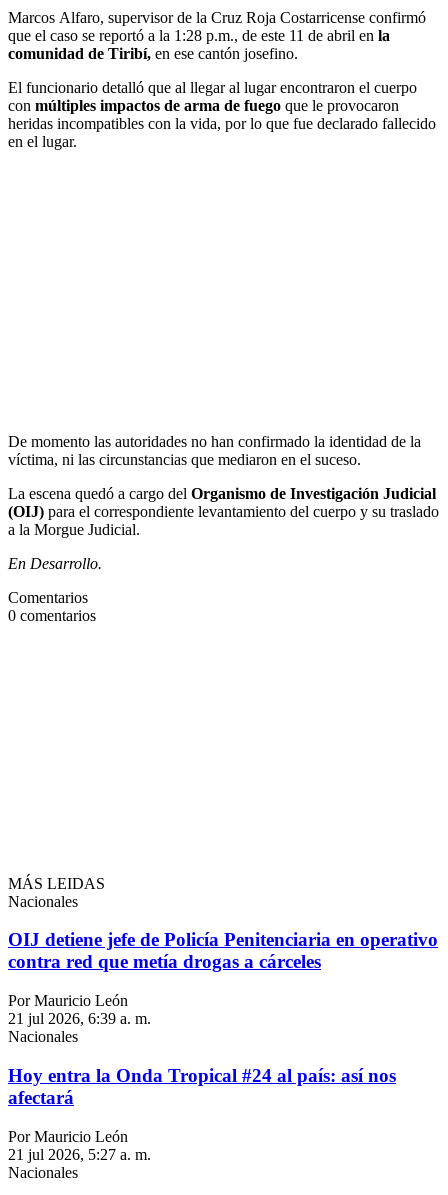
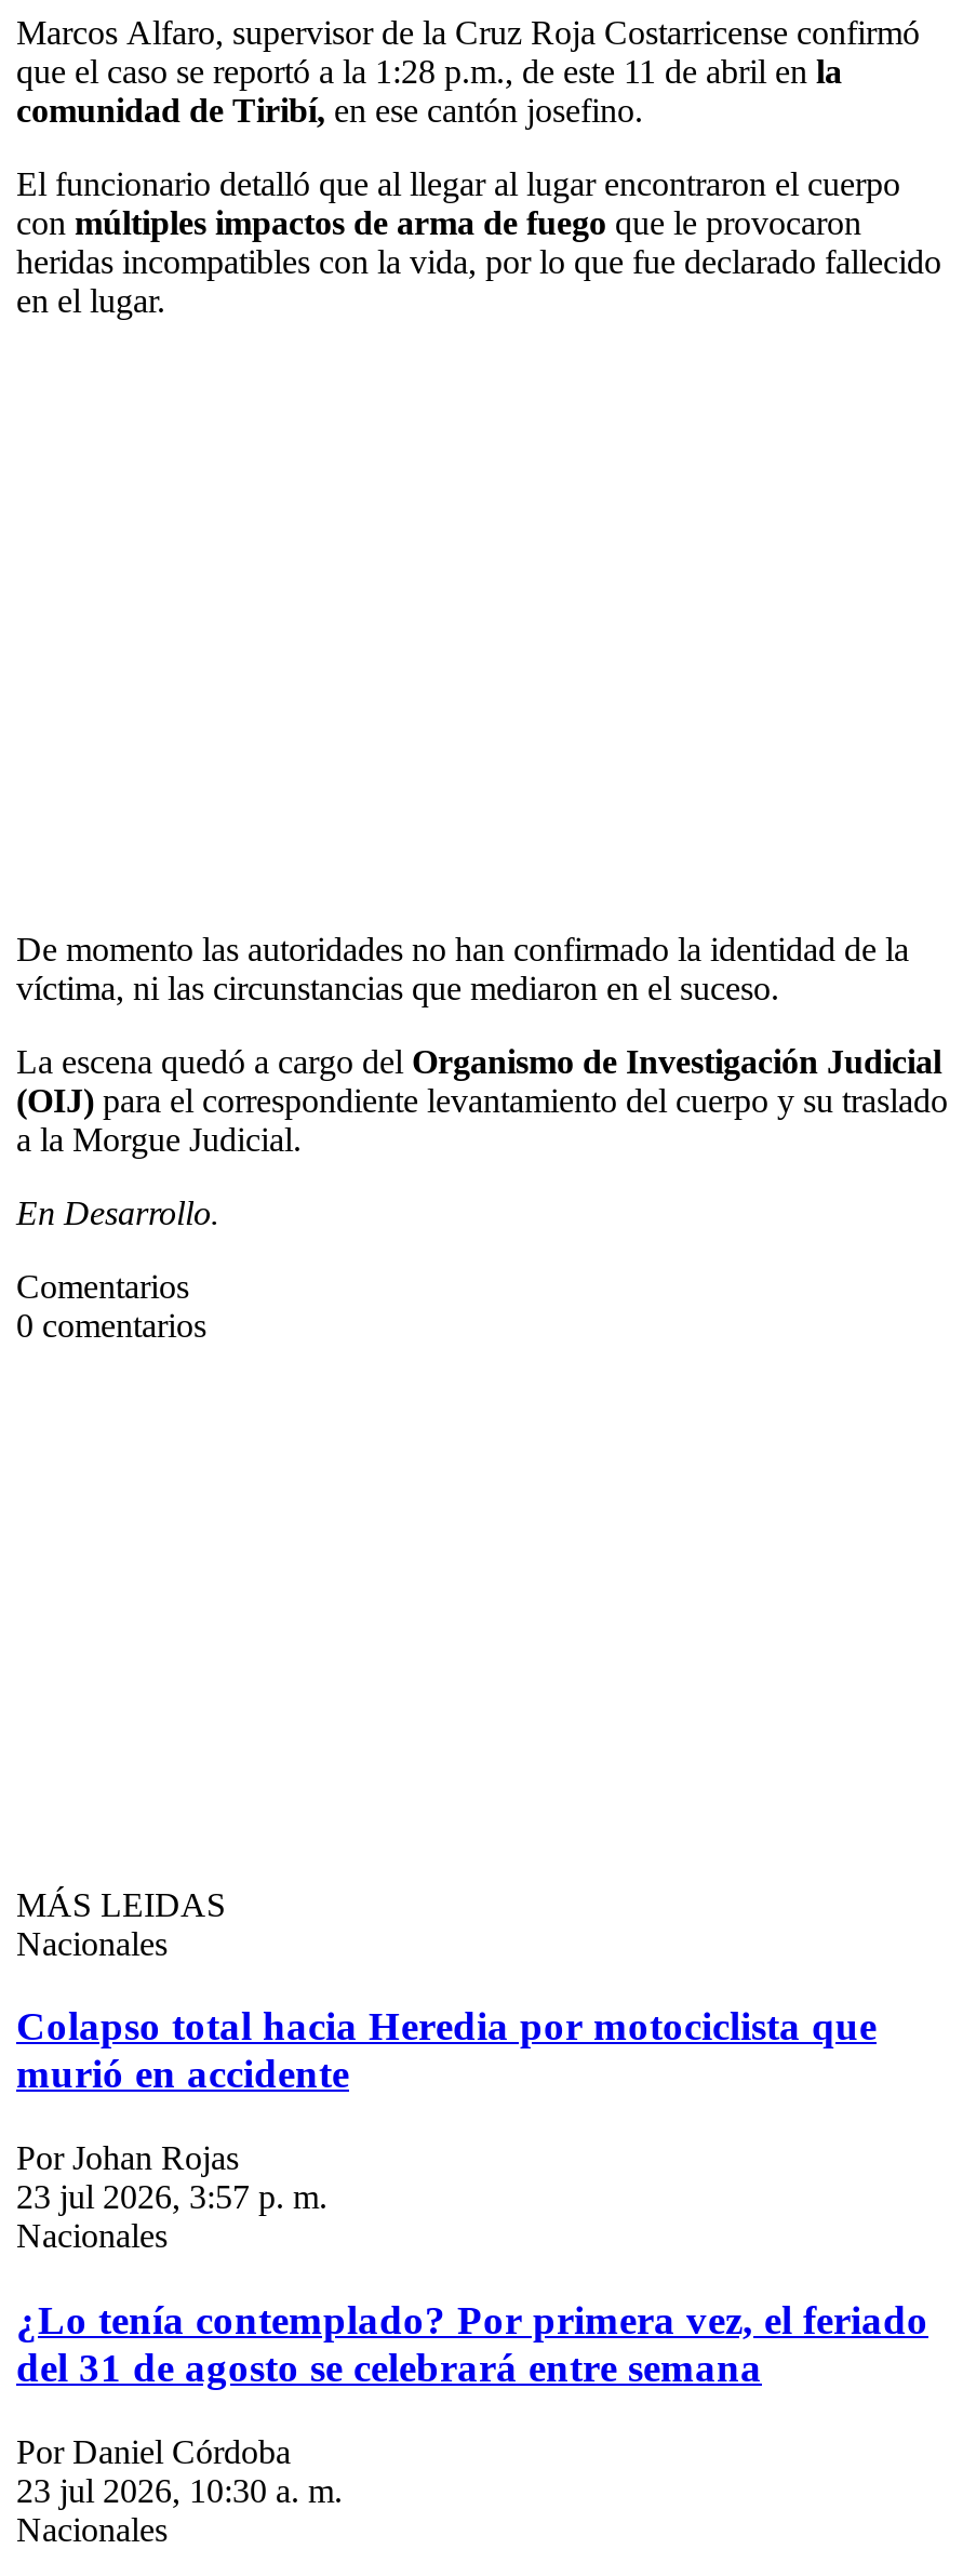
- OIJ detiene jefe de Policía Penitenciaria en operativo
- contra red que metía drogas a cárceles
+ Colapso total hacia Heredia por motociclista que
+ murió en accidente

- Por Mauricio León
- 21 jul 2026, 6:39 a. m.
+ Por Johan Rojas
+ 23 jul 2026, 3:57 p. m.

- Hoy entra la Onda Tropical #24 al país: así nos
- afectará
+ ¿Lo tenía contemplado? Por primera vez, el feriado
+ del 31 de agosto se celebrará entre semana

- Por Mauricio León
- 21 jul 2026, 5:27 a. m.
+ Por Daniel Córdoba
+ 23 jul 2026, 10:30 a. m.
